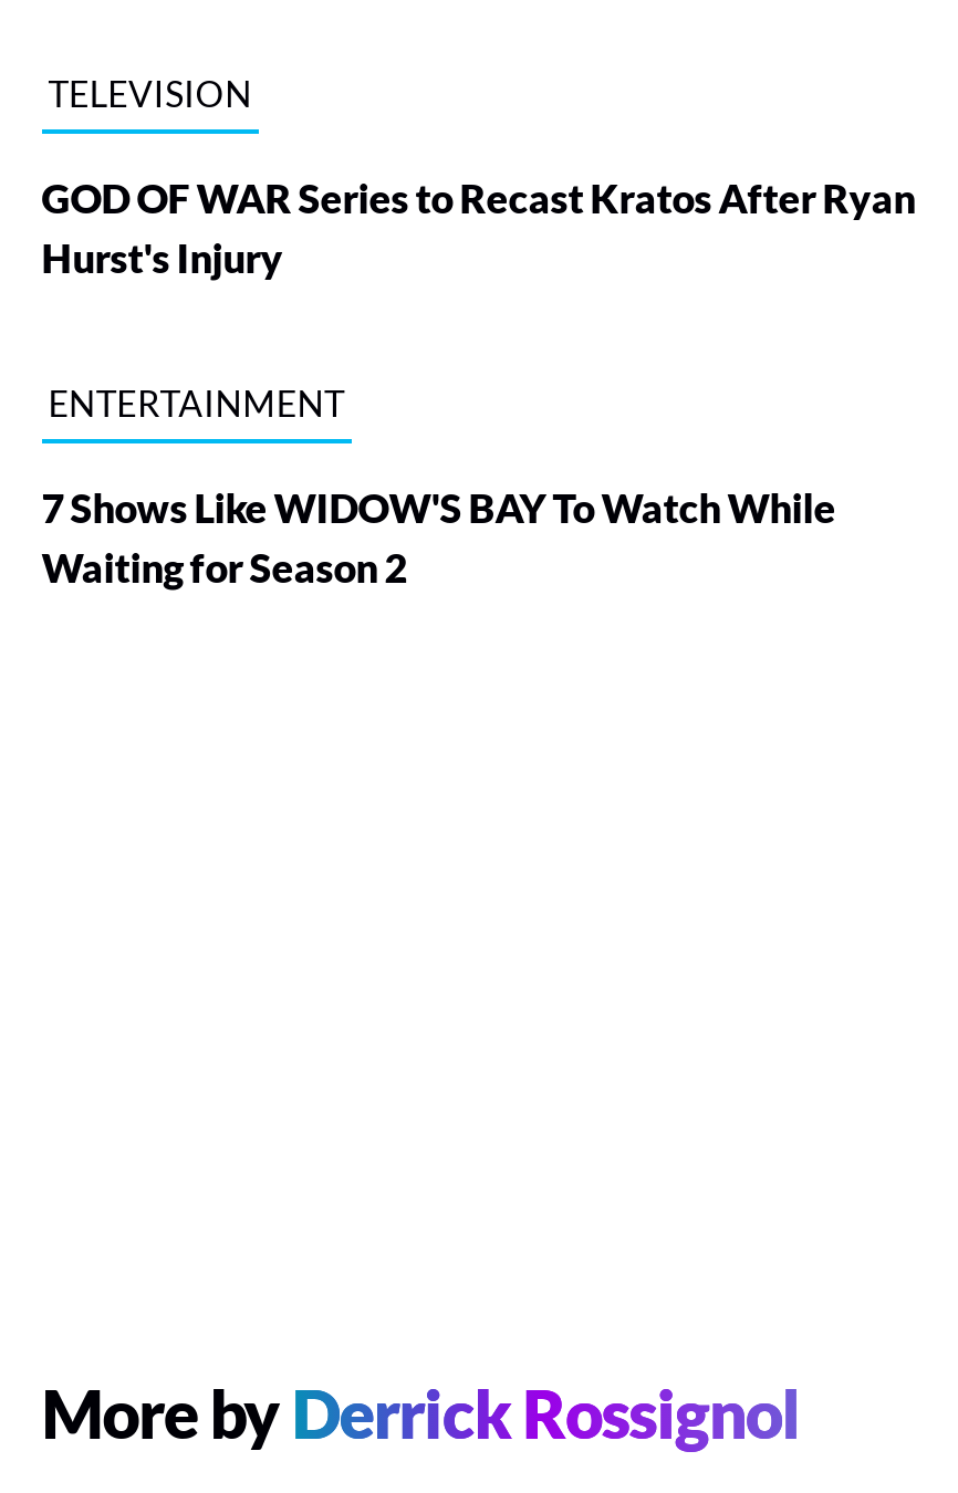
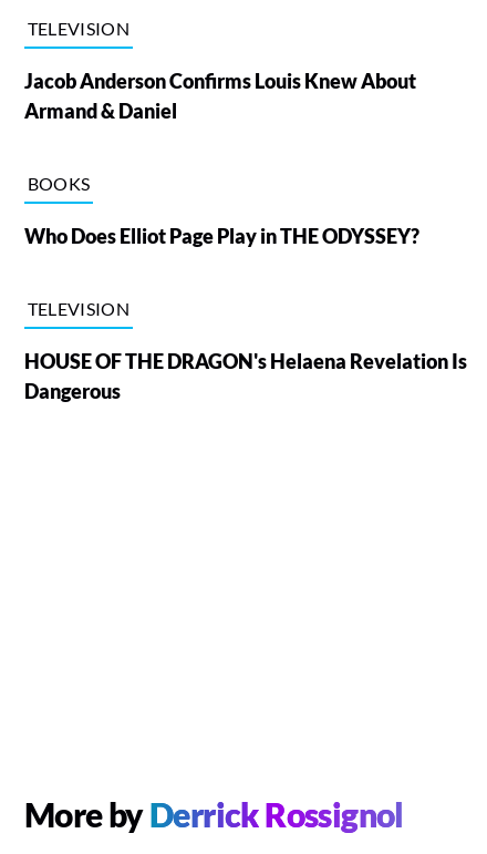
- GOD OF WAR Series to Recast Kratos After Ryan
- Hurst's Injury
- ENTERTAINMENT
- 7 Shows Like WIDOW'S BAY To Watch While
- Waiting for Season 2
+ Jacob Anderson Confirms Louis Knew About
+ Armand & Daniel
+ BOOKS
+ Who Does Elliot Page Play in THE ODYSSEY?
+ TELEVISION
+ HOUSE OF THE DRAGON's Helaena Revelation Is
+ Dangerous
